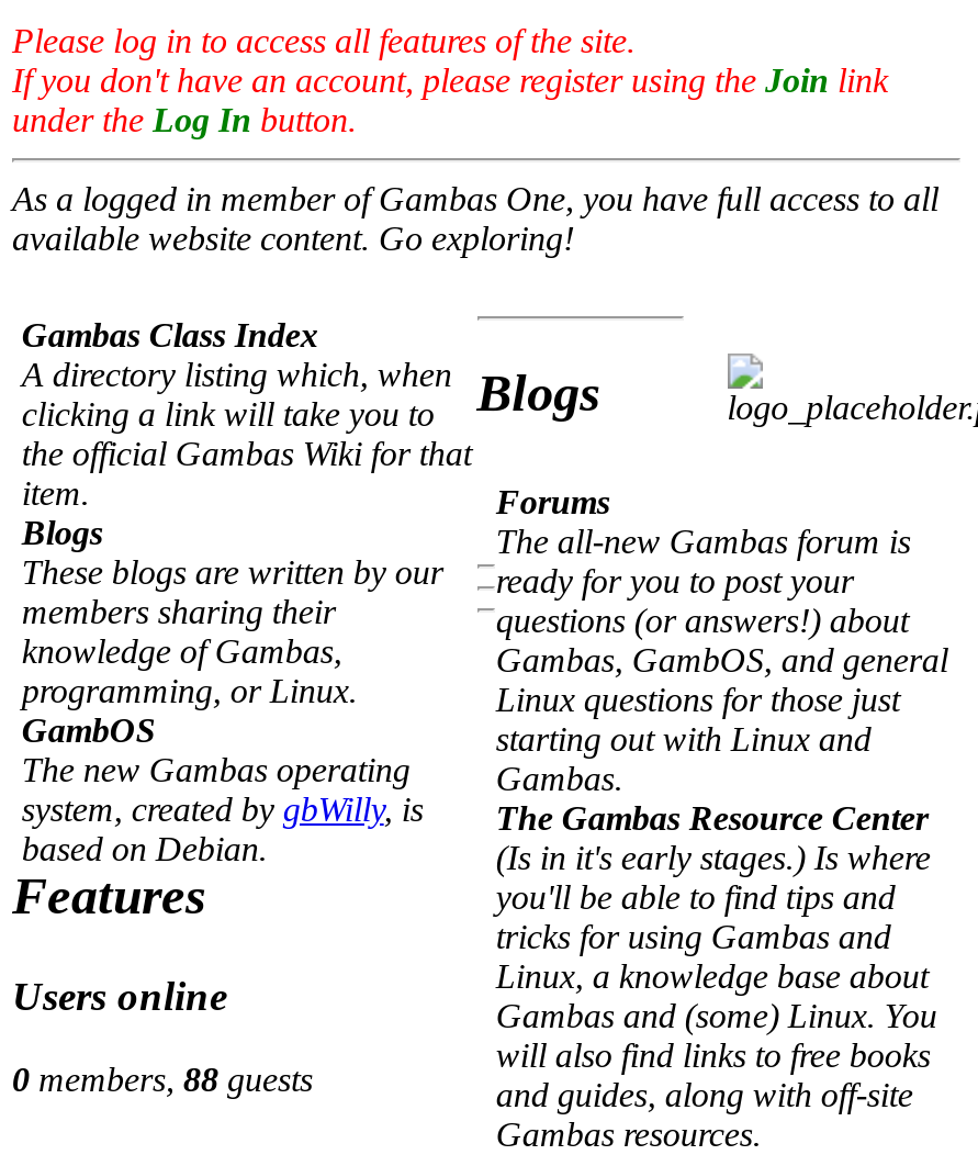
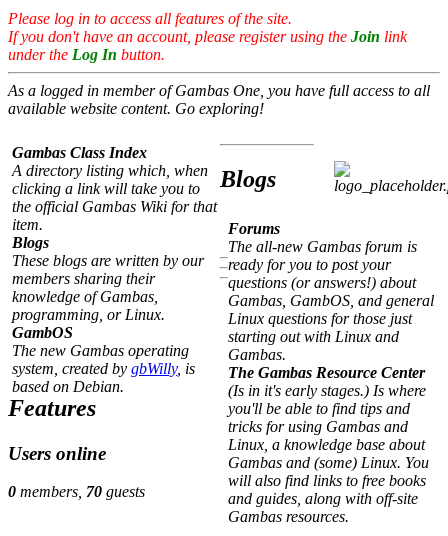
- 0 members, 88 guests
+ 0 members, 70 guests
